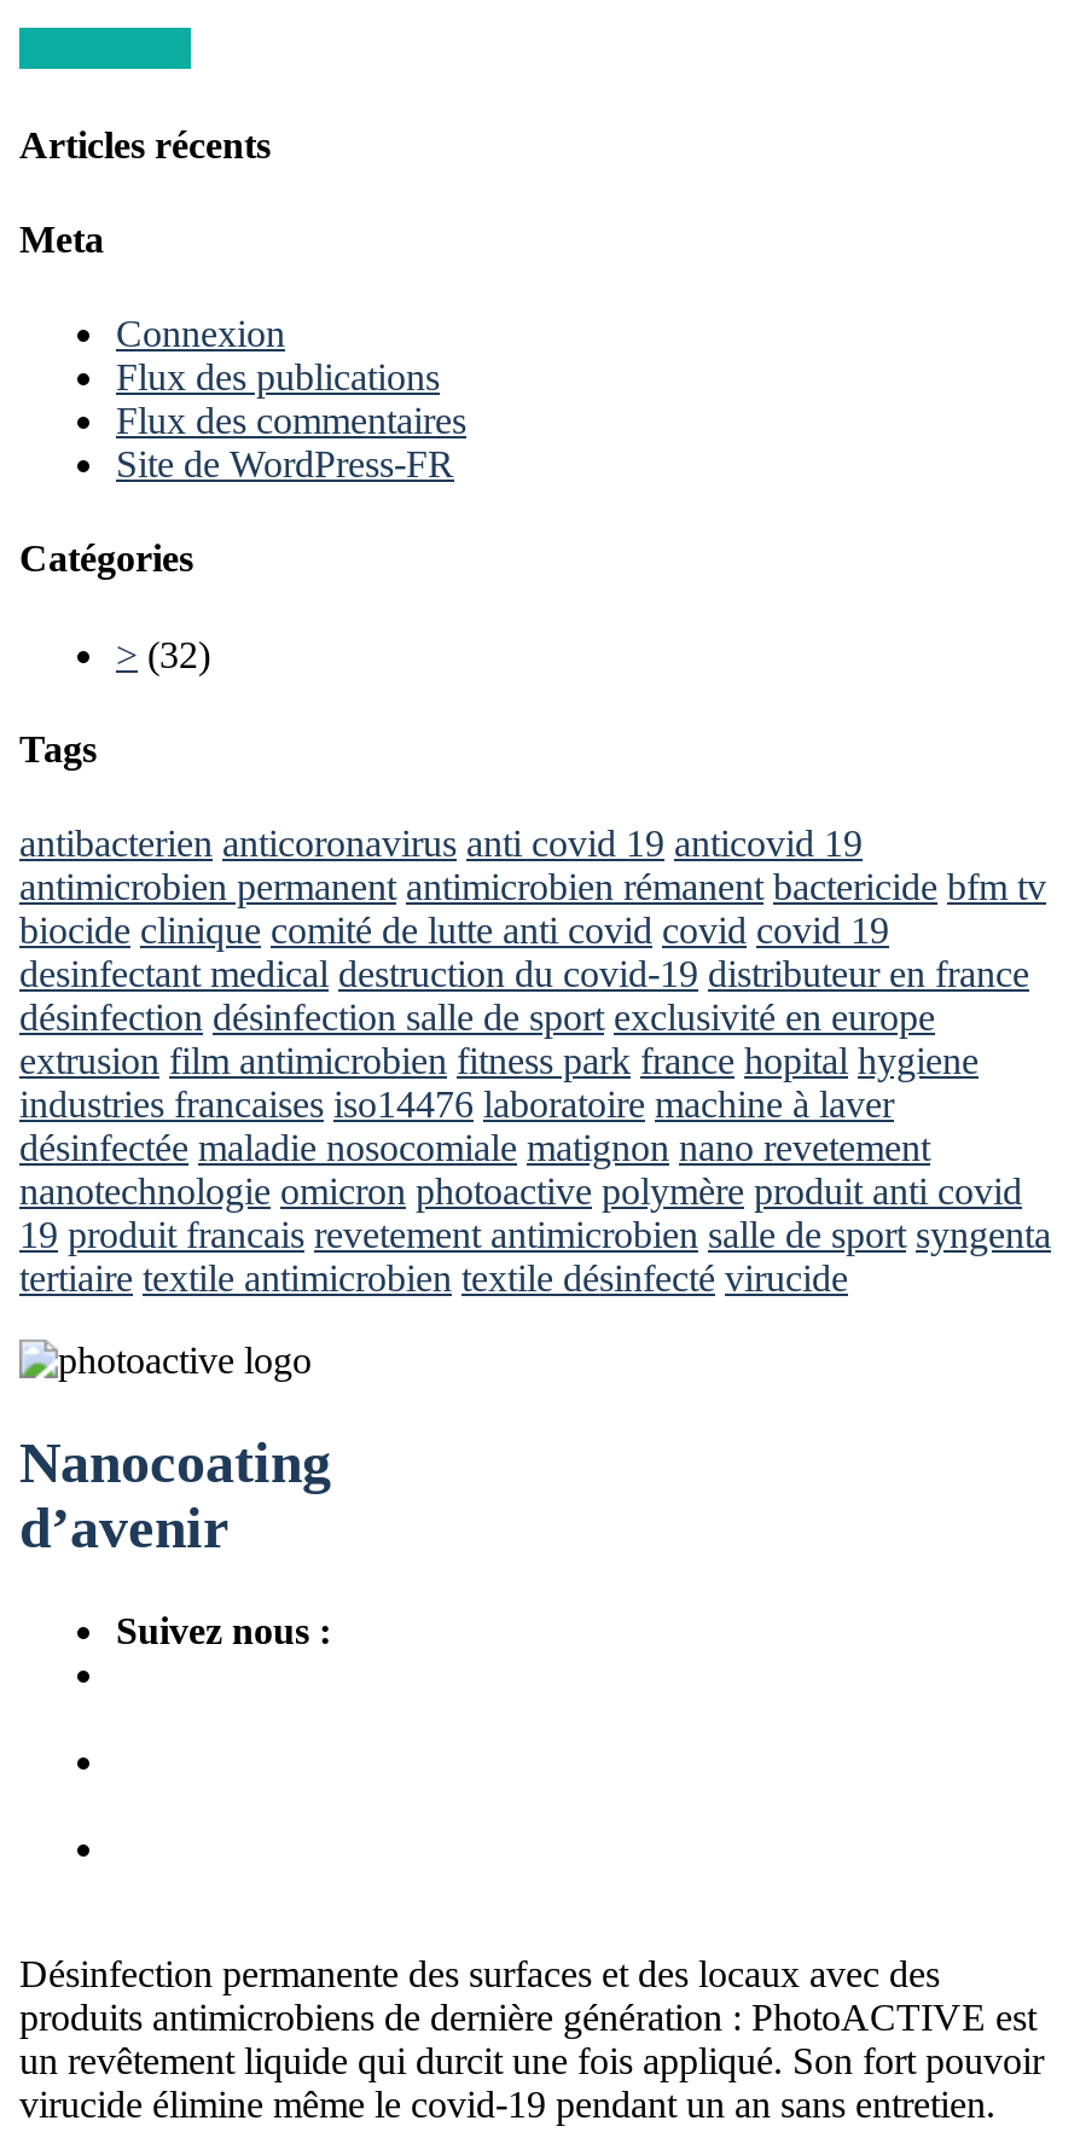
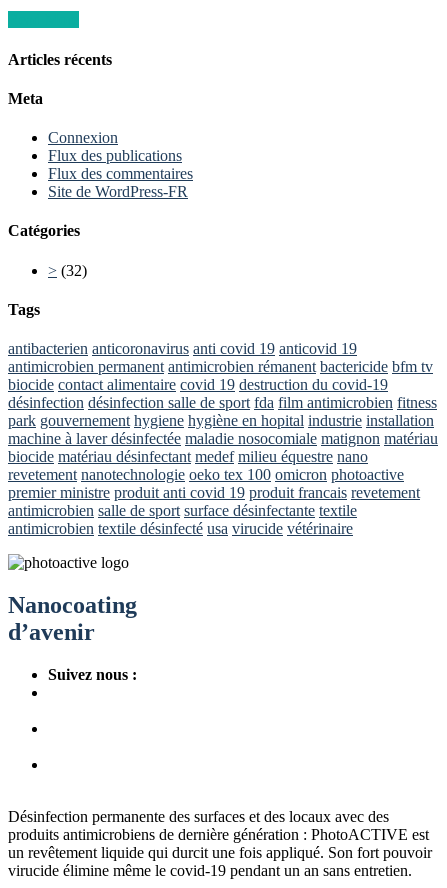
- biocide clinique comité de lutte anti covid covid covid 19
- desinfectant medical destruction du covid-19 distributeur en france
- désinfection désinfection salle de sport exclusivité en europe
- extrusion film antimicrobien fitness park france hopital hygiene
- industries francaises iso14476 laboratoire machine à laver
- désinfectée maladie nosocomiale matignon nano revetement
- nanotechnologie omicron photoactive polymère produit anti covid
- 19 produit francais revetement antimicrobien salle de sport syngenta
- tertiaire textile antimicrobien textile désinfecté virucide
+ biocide contact alimentaire covid 19 destruction du covid-19
+ désinfection désinfection salle de sport fda film antimicrobien fitness
+ park gouvernement hygiene hygiène en hopital industrie installation
+ machine à laver désinfectée maladie nosocomiale matignon matériau
+ biocide matériau désinfectant medef milieu équestre nano
+ revetement nanotechnologie oeko tex 100 omicron photoactive
+ premier ministre produit anti covid 19 produit francais revetement
+ antimicrobien salle de sport surface désinfectante textile
+ antimicrobien textile désinfecté usa virucide vétérinaire
